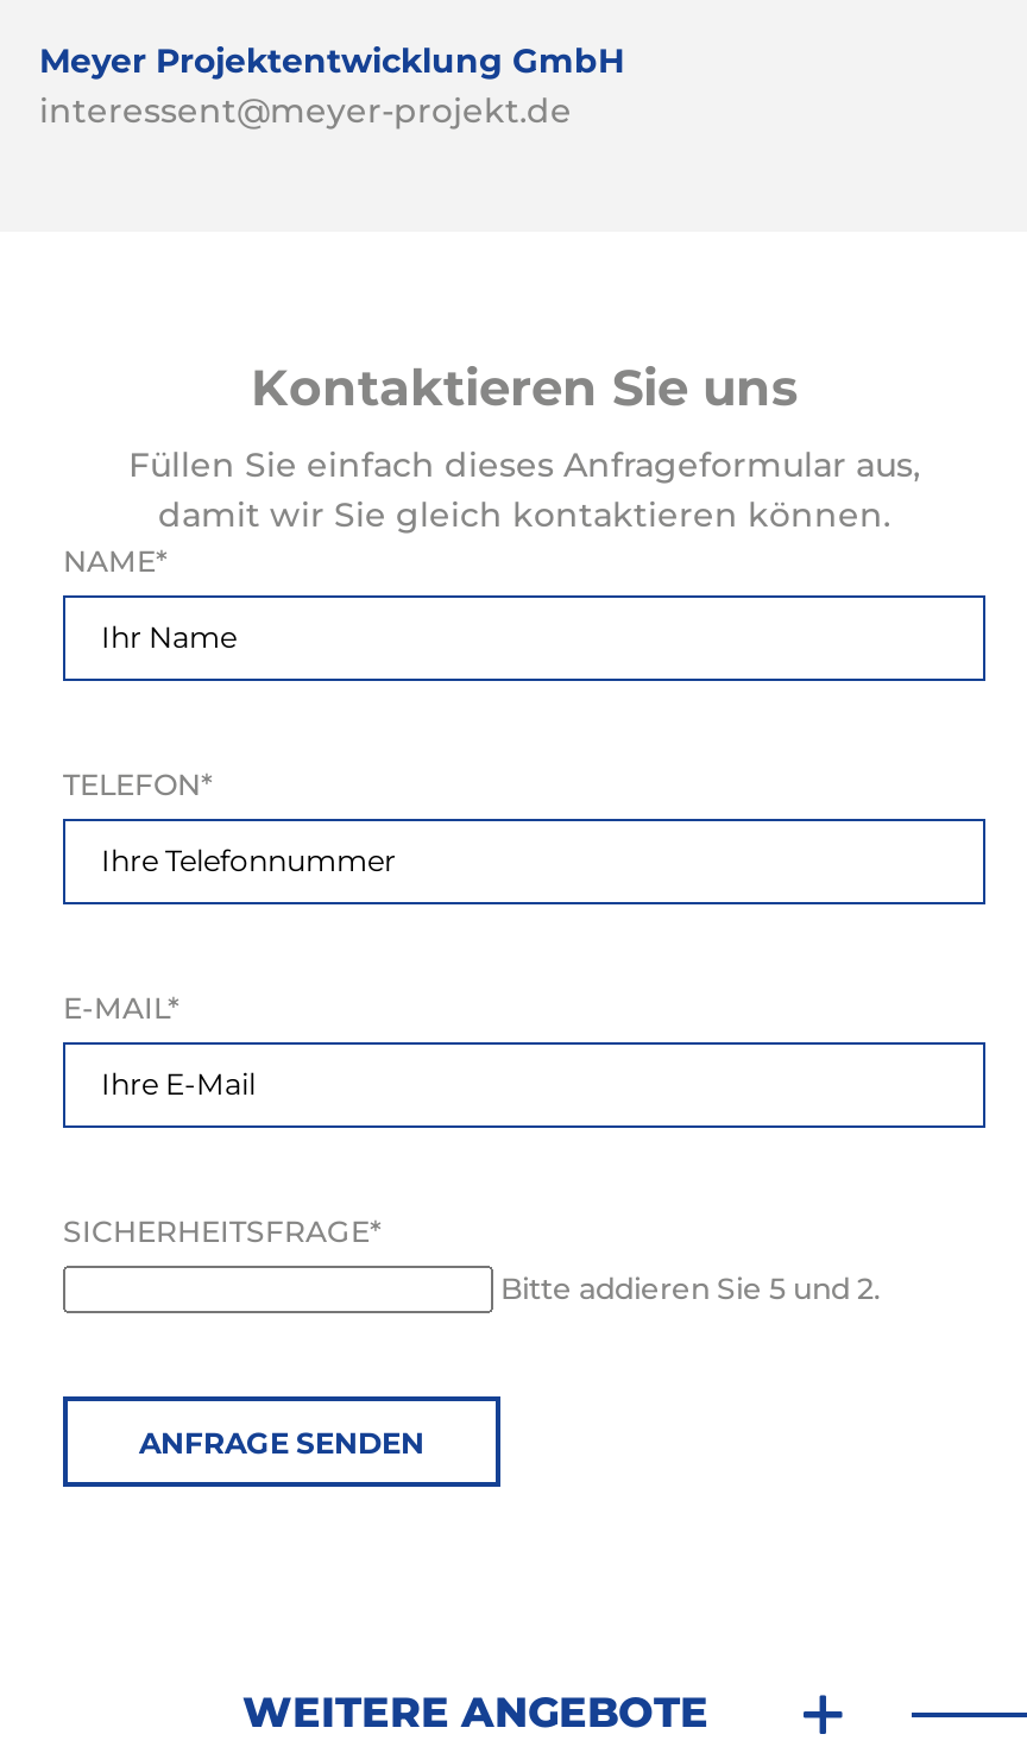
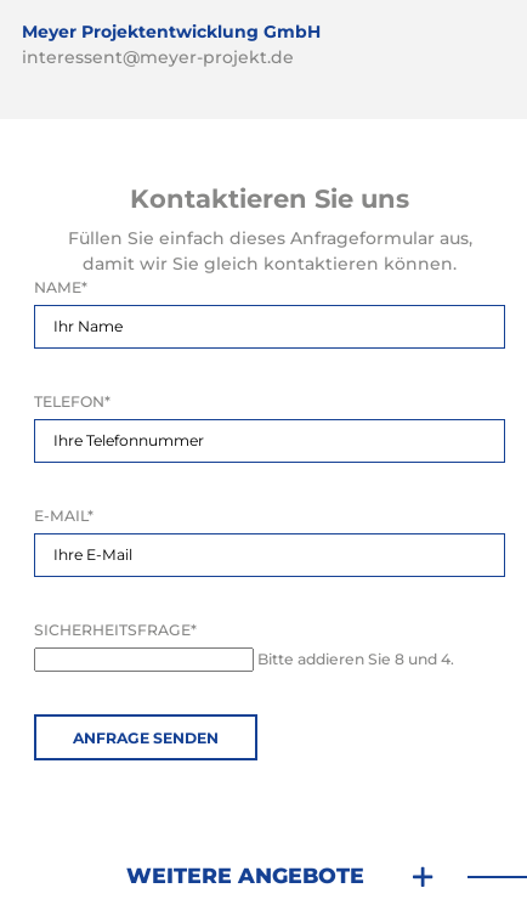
- Bitte addieren Sie 5 und 2.
+ Bitte addieren Sie 8 und 4.
